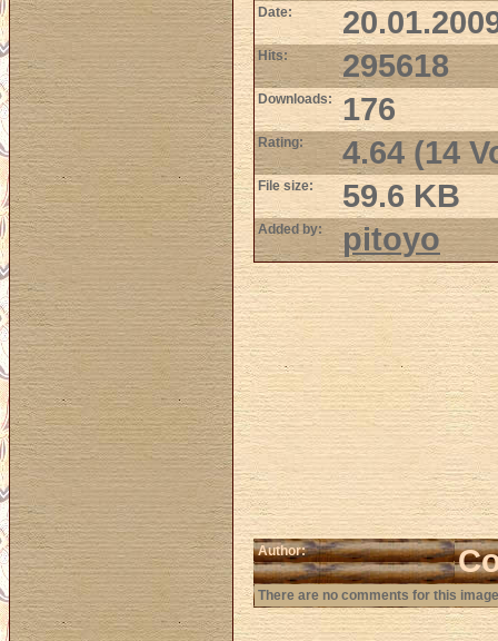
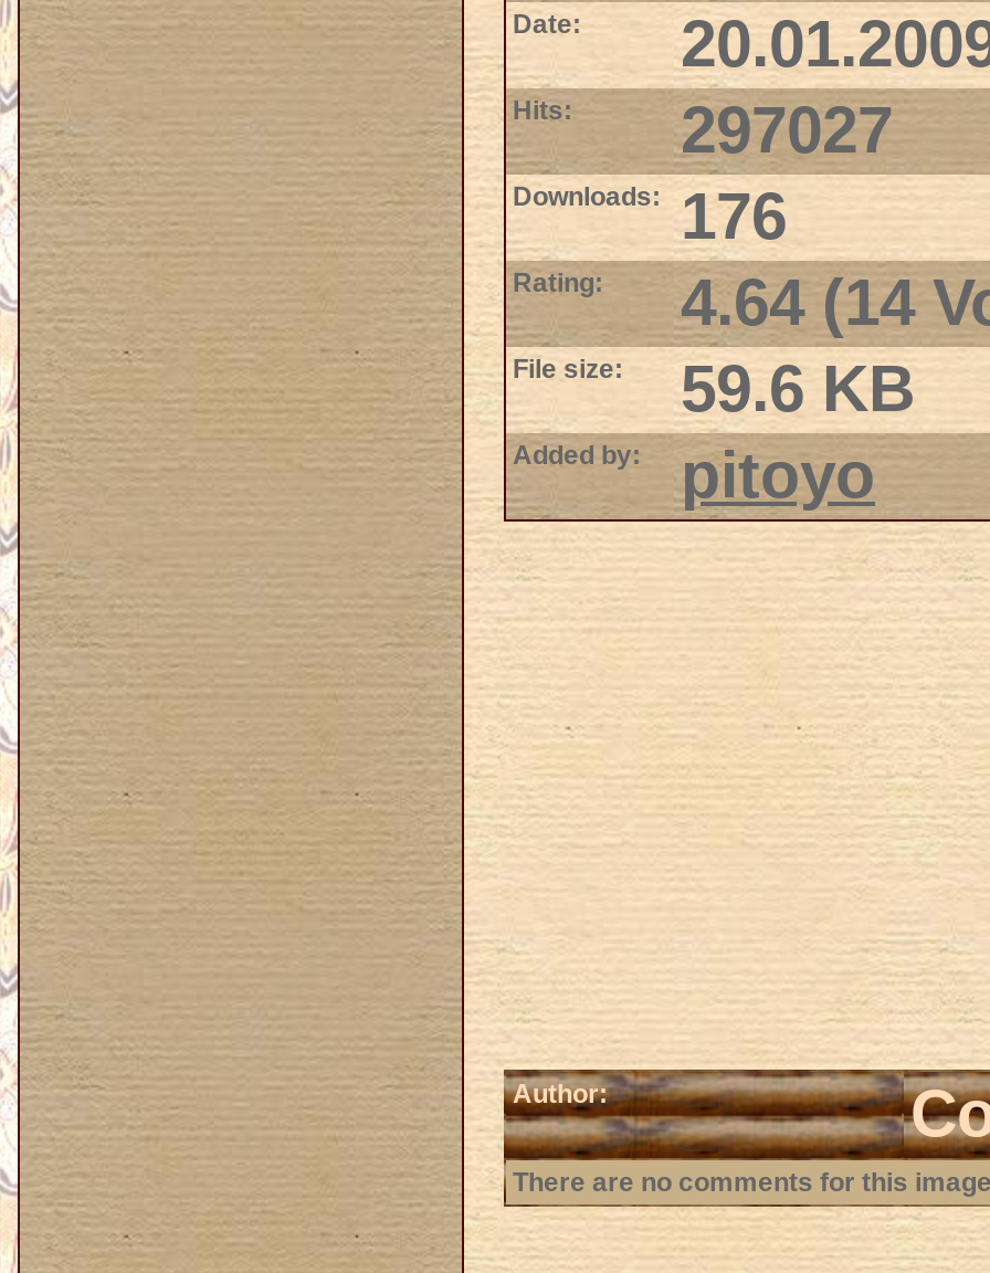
- 295618
+ 297027
